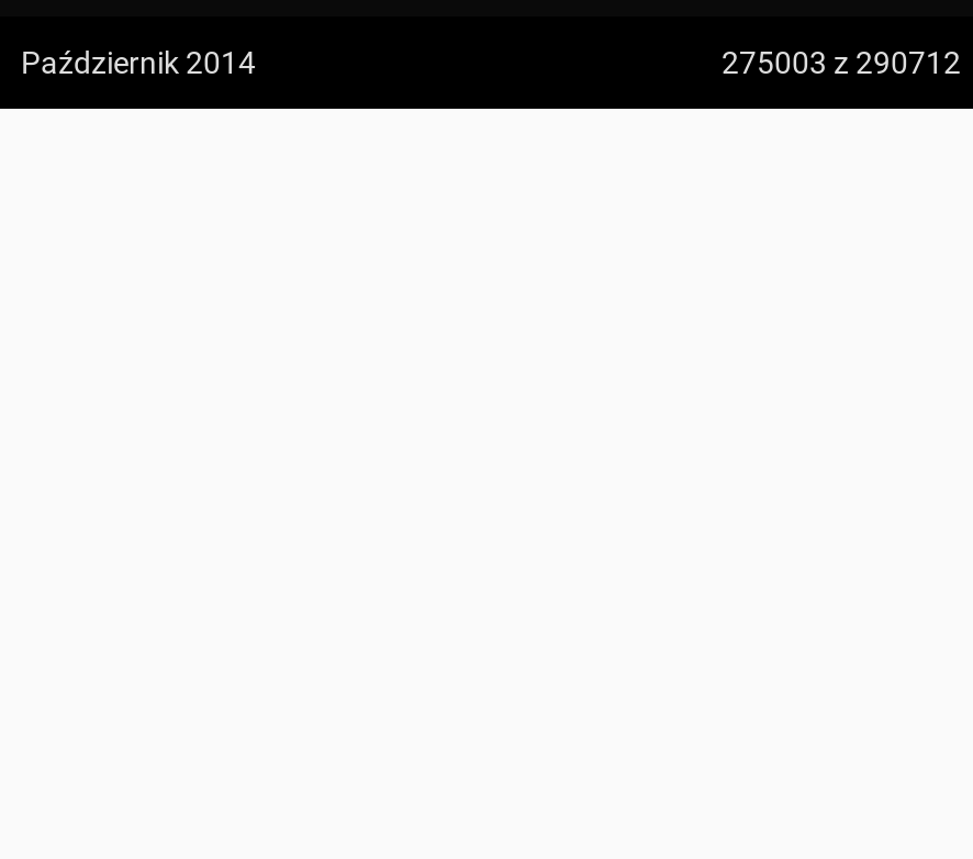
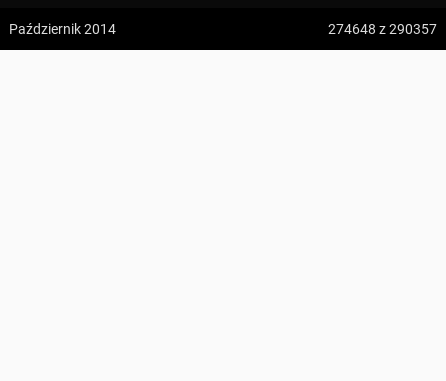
- 275003 z 290712
+ 274648 z 290357
